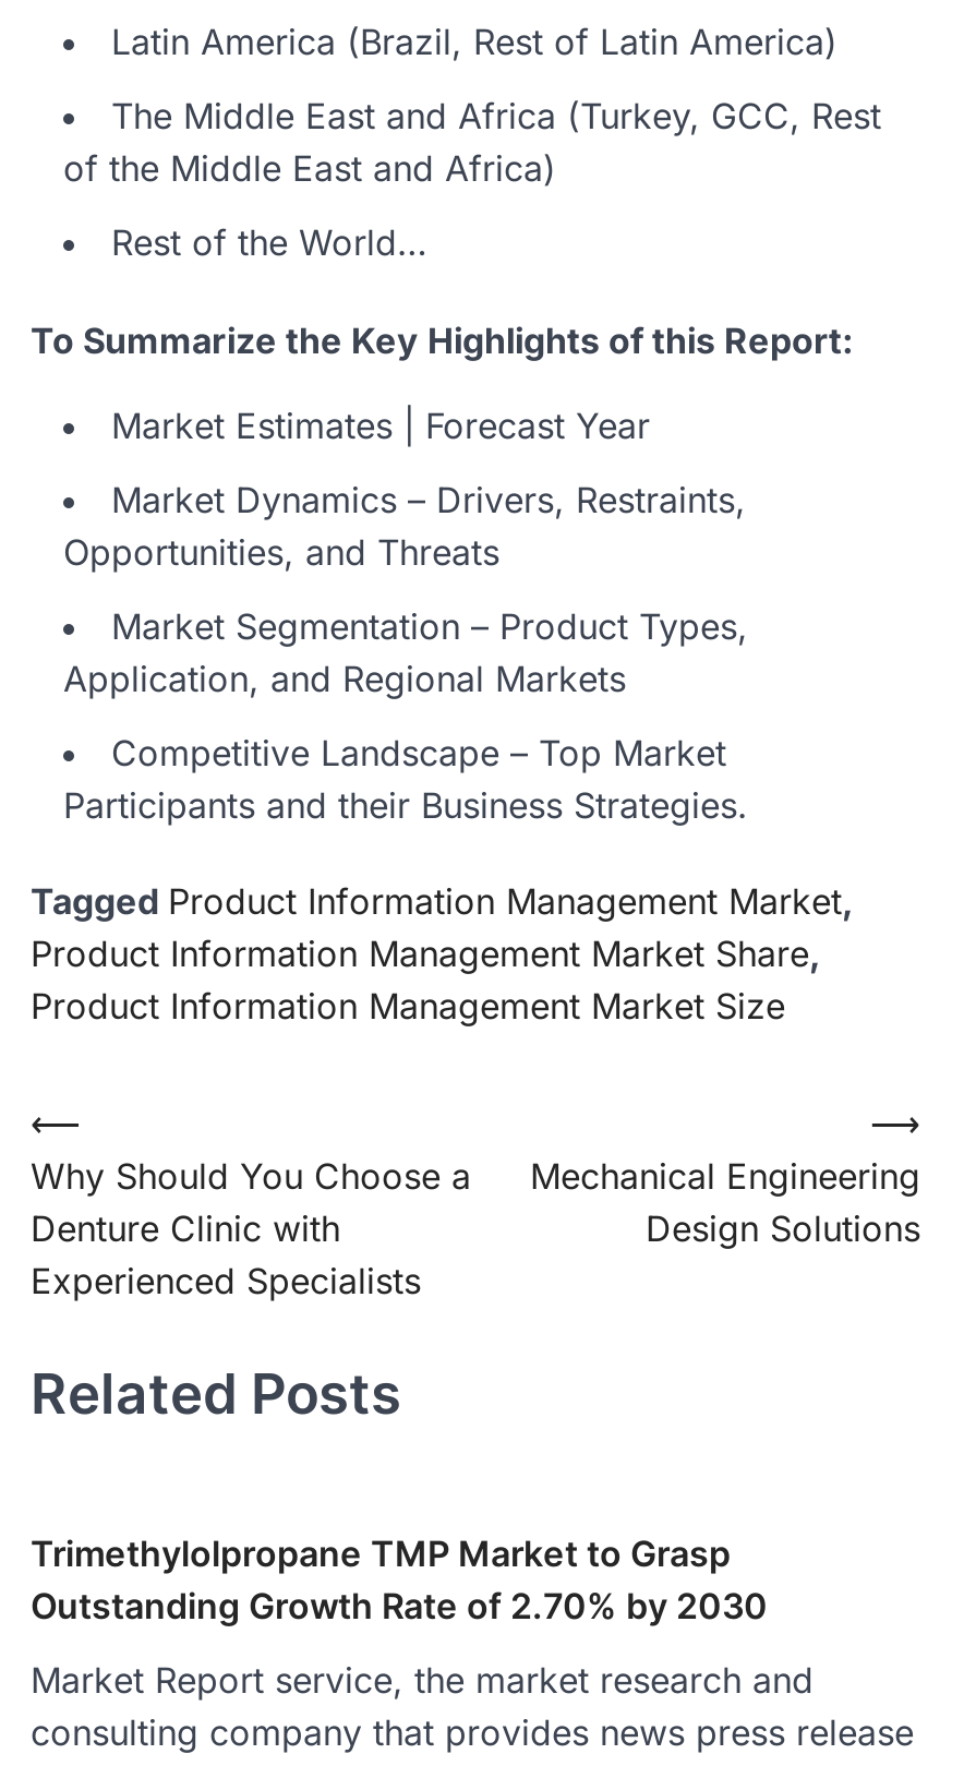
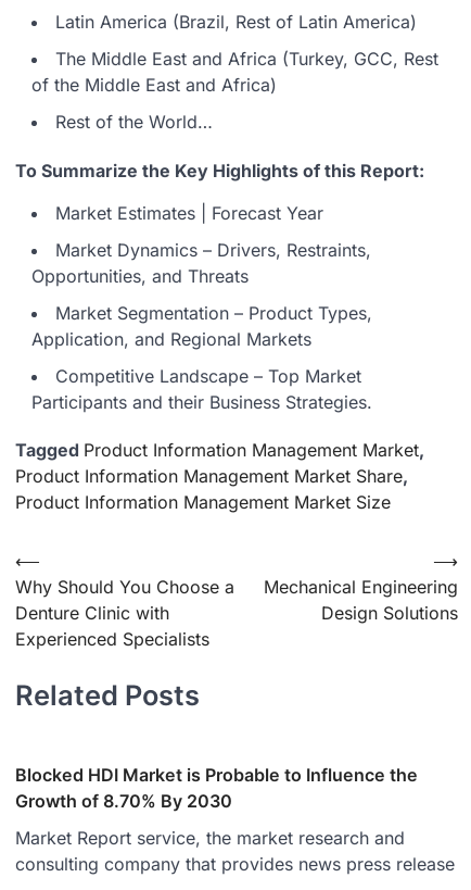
- Trimethylolpropane TMP Market to Grasp
- Outstanding Growth Rate of 2.70% by 2030
+ Blocked HDI Market is Probable to Influence the
+ Growth of 8.70% By 2030
